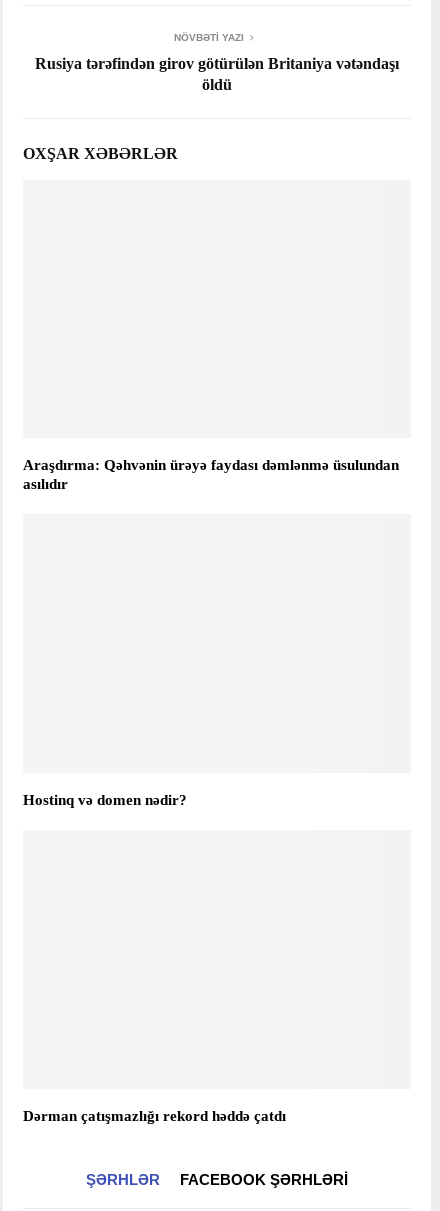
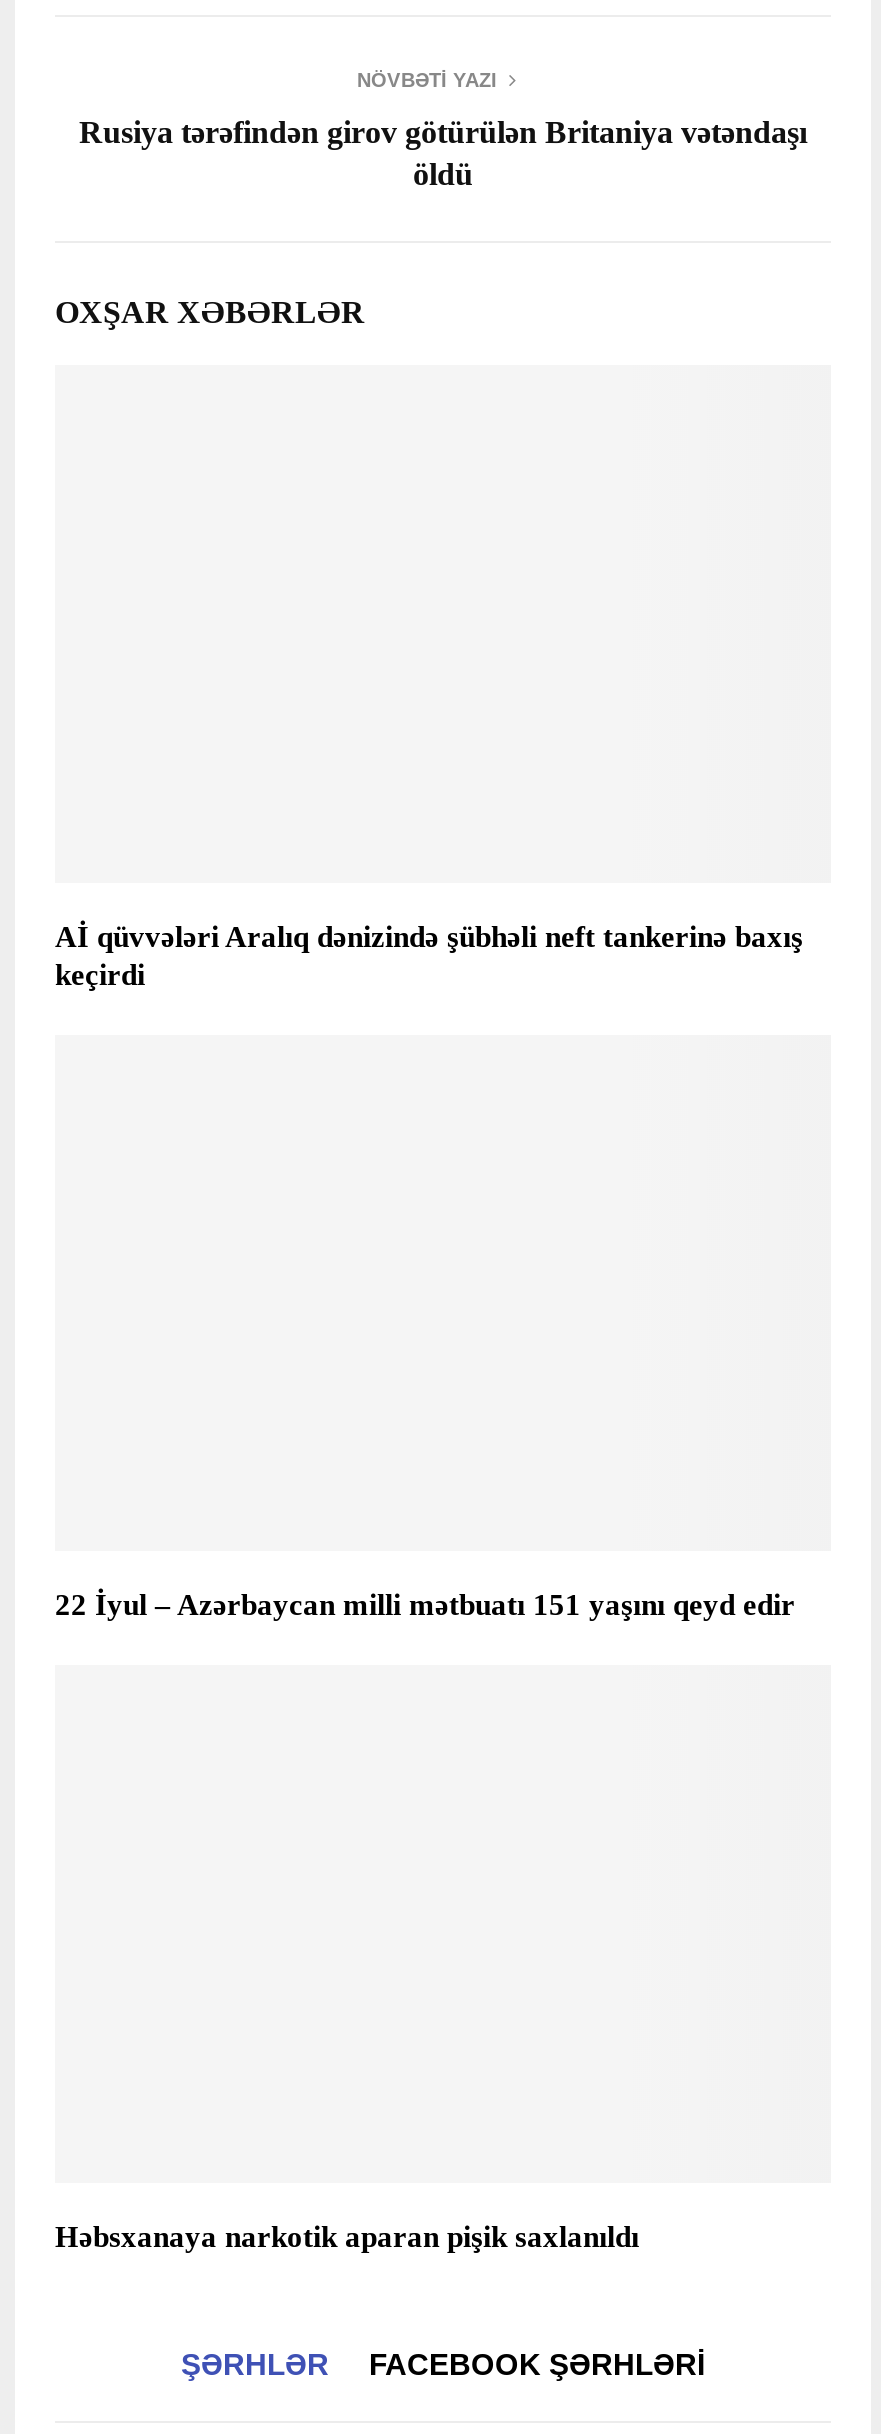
- Araşdırma: Qəhvənin ürəyə faydası dəmlənmə üsulundan
- asılıdır
+ Aİ qüvvələri Aralıq dənizində şübhəli neft tankerinə baxış
+ keçirdi

- Hostinq və domen nədir?
+ 22 İyul – Azərbaycan milli mətbuatı 151 yaşını qeyd edir

- Dərman çatışmazlığı rekord həddə çatdı
+ Həbsxanaya narkotik aparan pişik saxlanıldı
